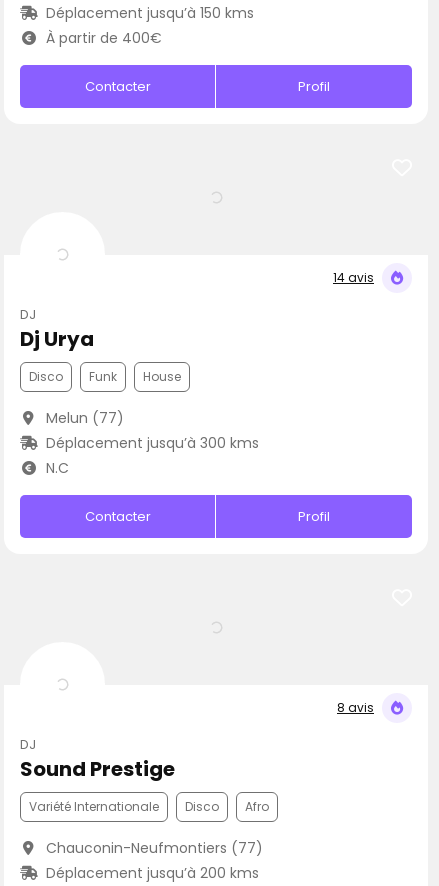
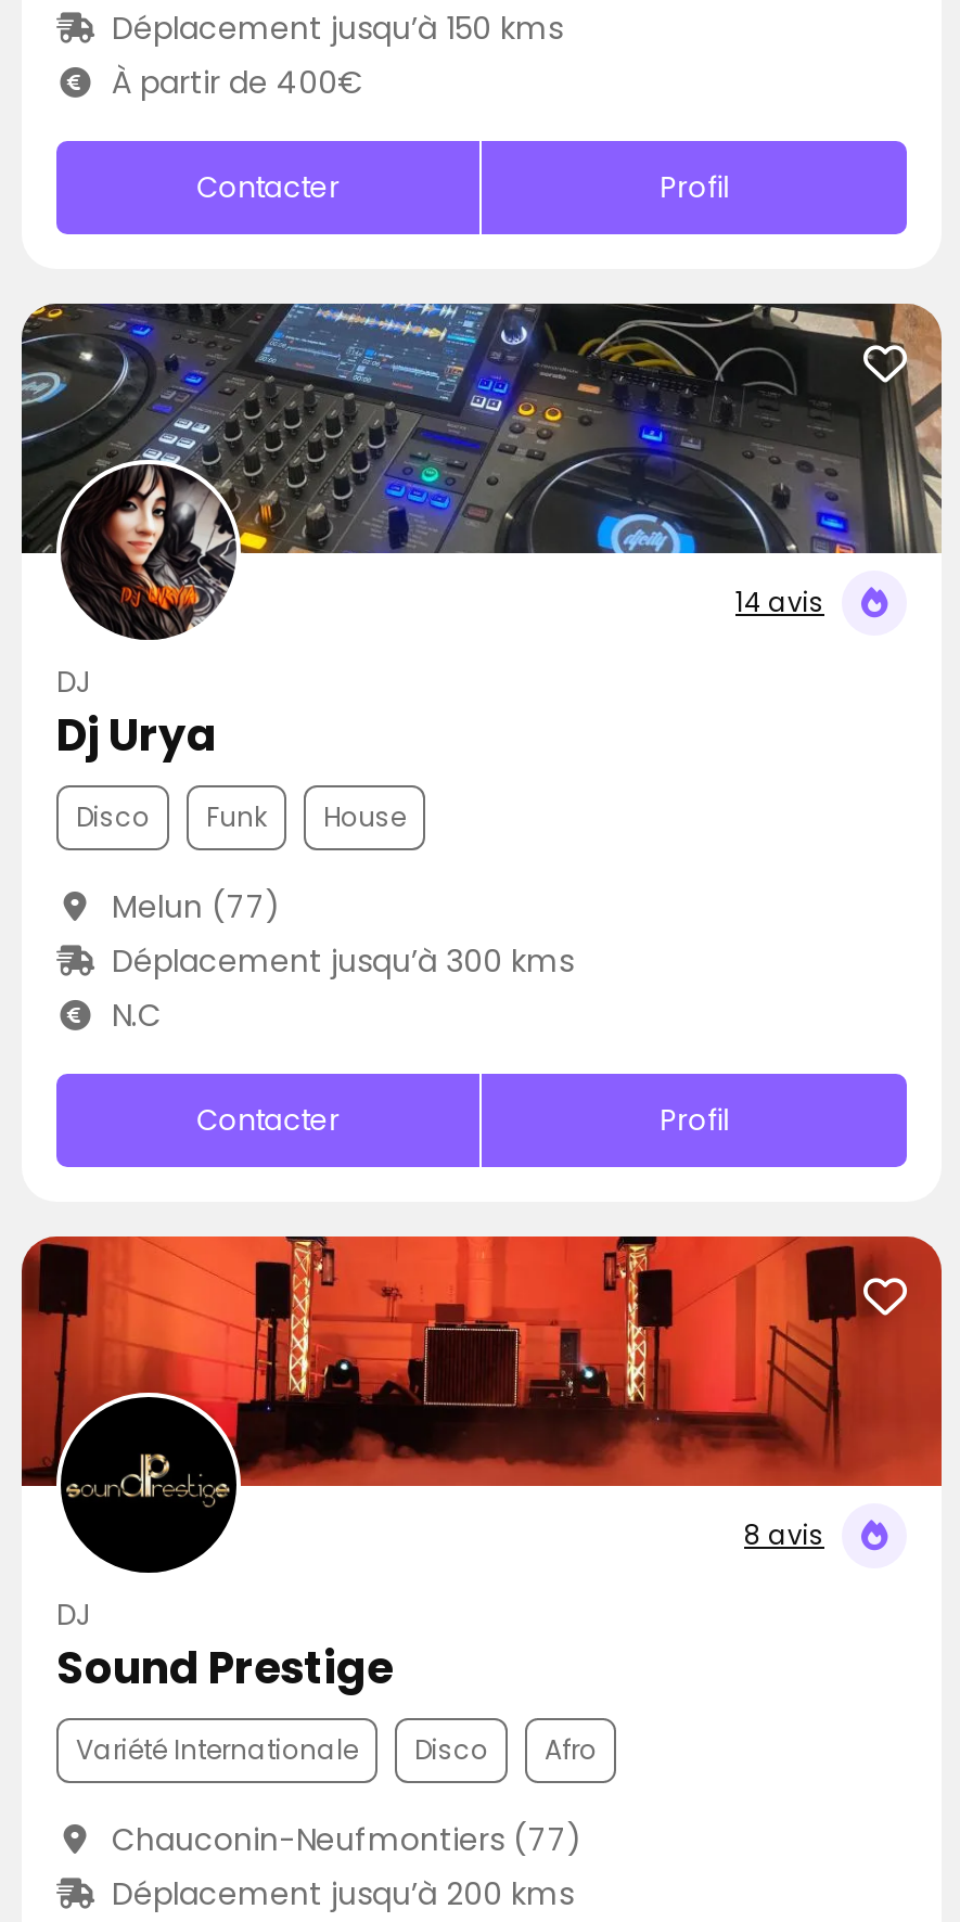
+ [image]

+ [image]
